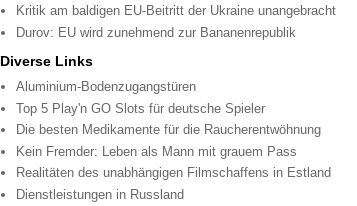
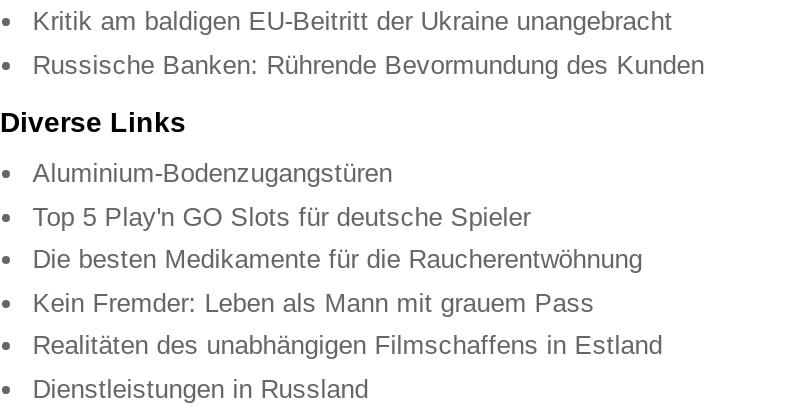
- Durov: EU wird zunehmend zur Bananenrepublik
+ Russische Banken: Rührende Bevormundung des Kunden
